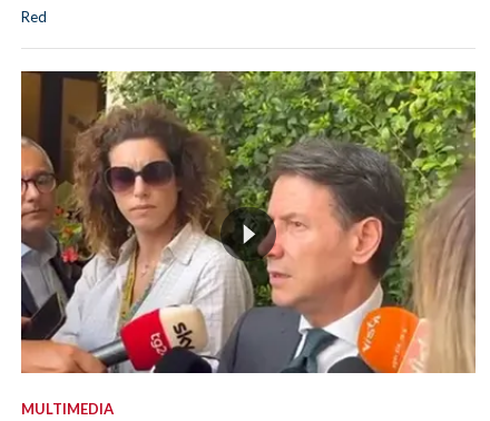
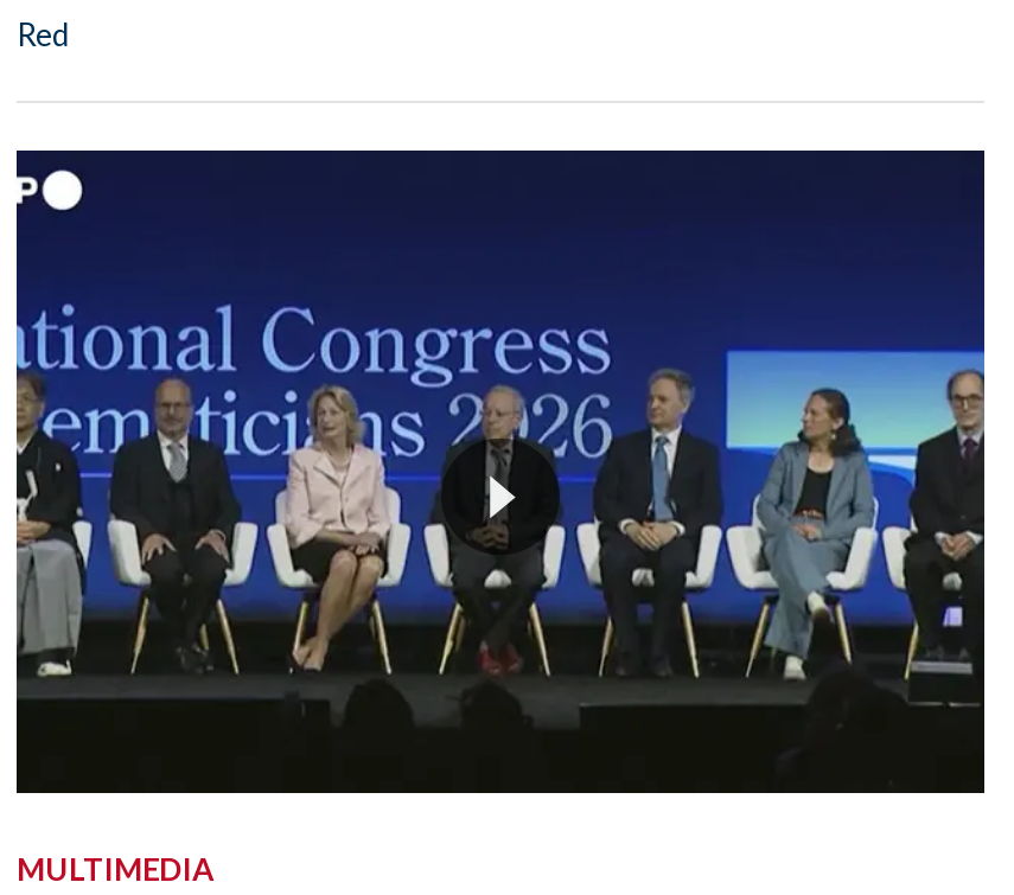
- [image]
+ [image]
